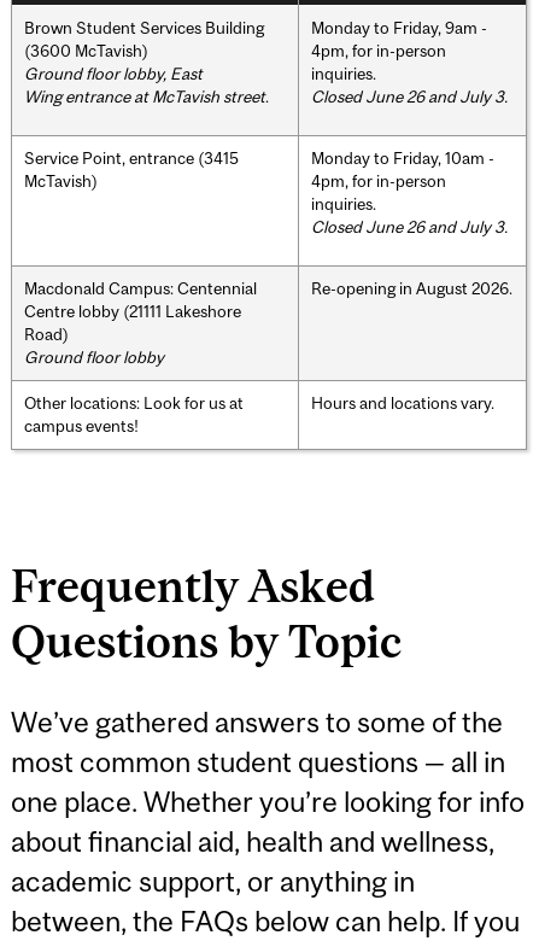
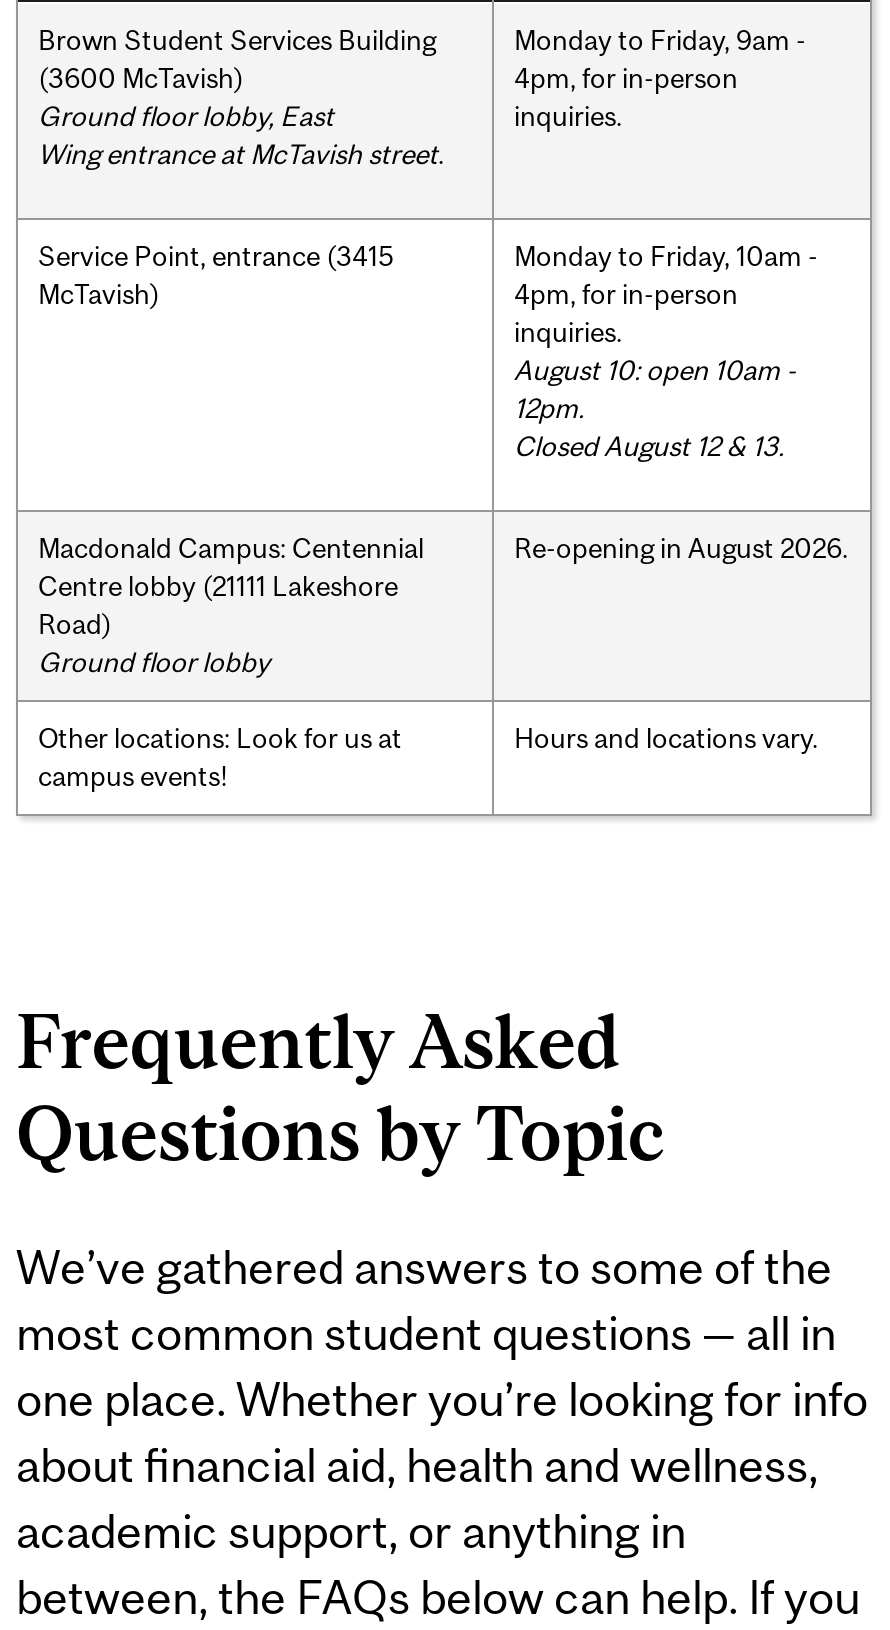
- Closed June 26 and July 3.

- Closed June 26 and July 3.
+ August 10: open 10am -
+ 12pm.
+ Closed August 12 & 13.
